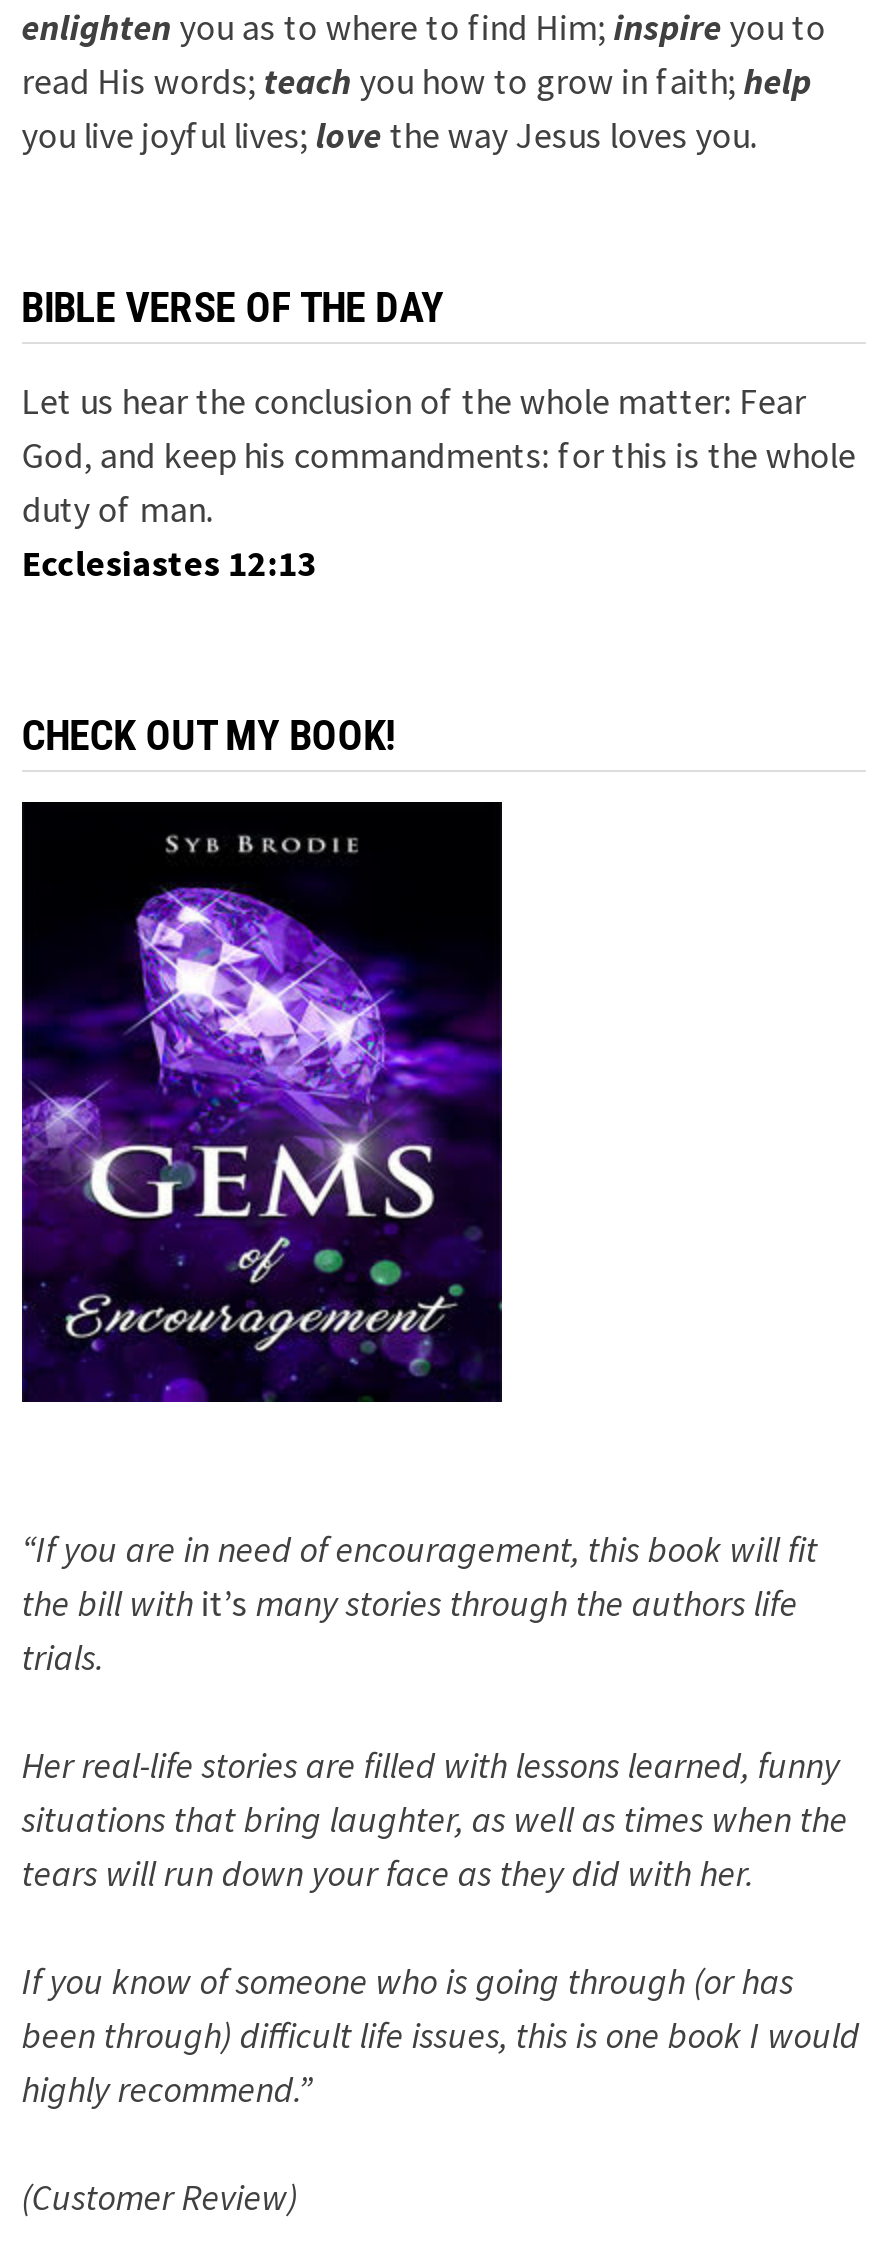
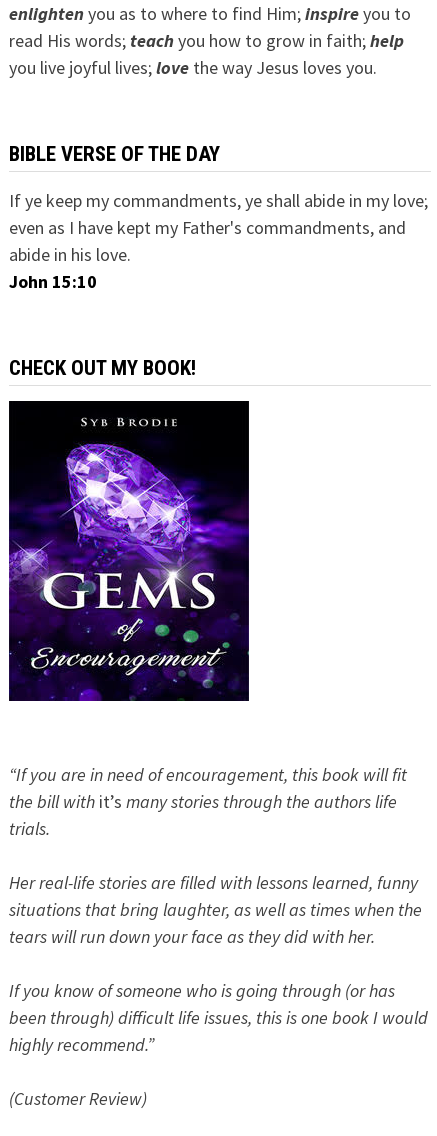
- Let us hear the conclusion of the whole matter: Fear
- God, and keep his commandments: for this is the whole
- duty of man.
- Ecclesiastes 12:13
+ If ye keep my commandments, ye shall abide in my love;
+ even as I have kept my Father's commandments, and
+ abide in his love.
+ John 15:10
